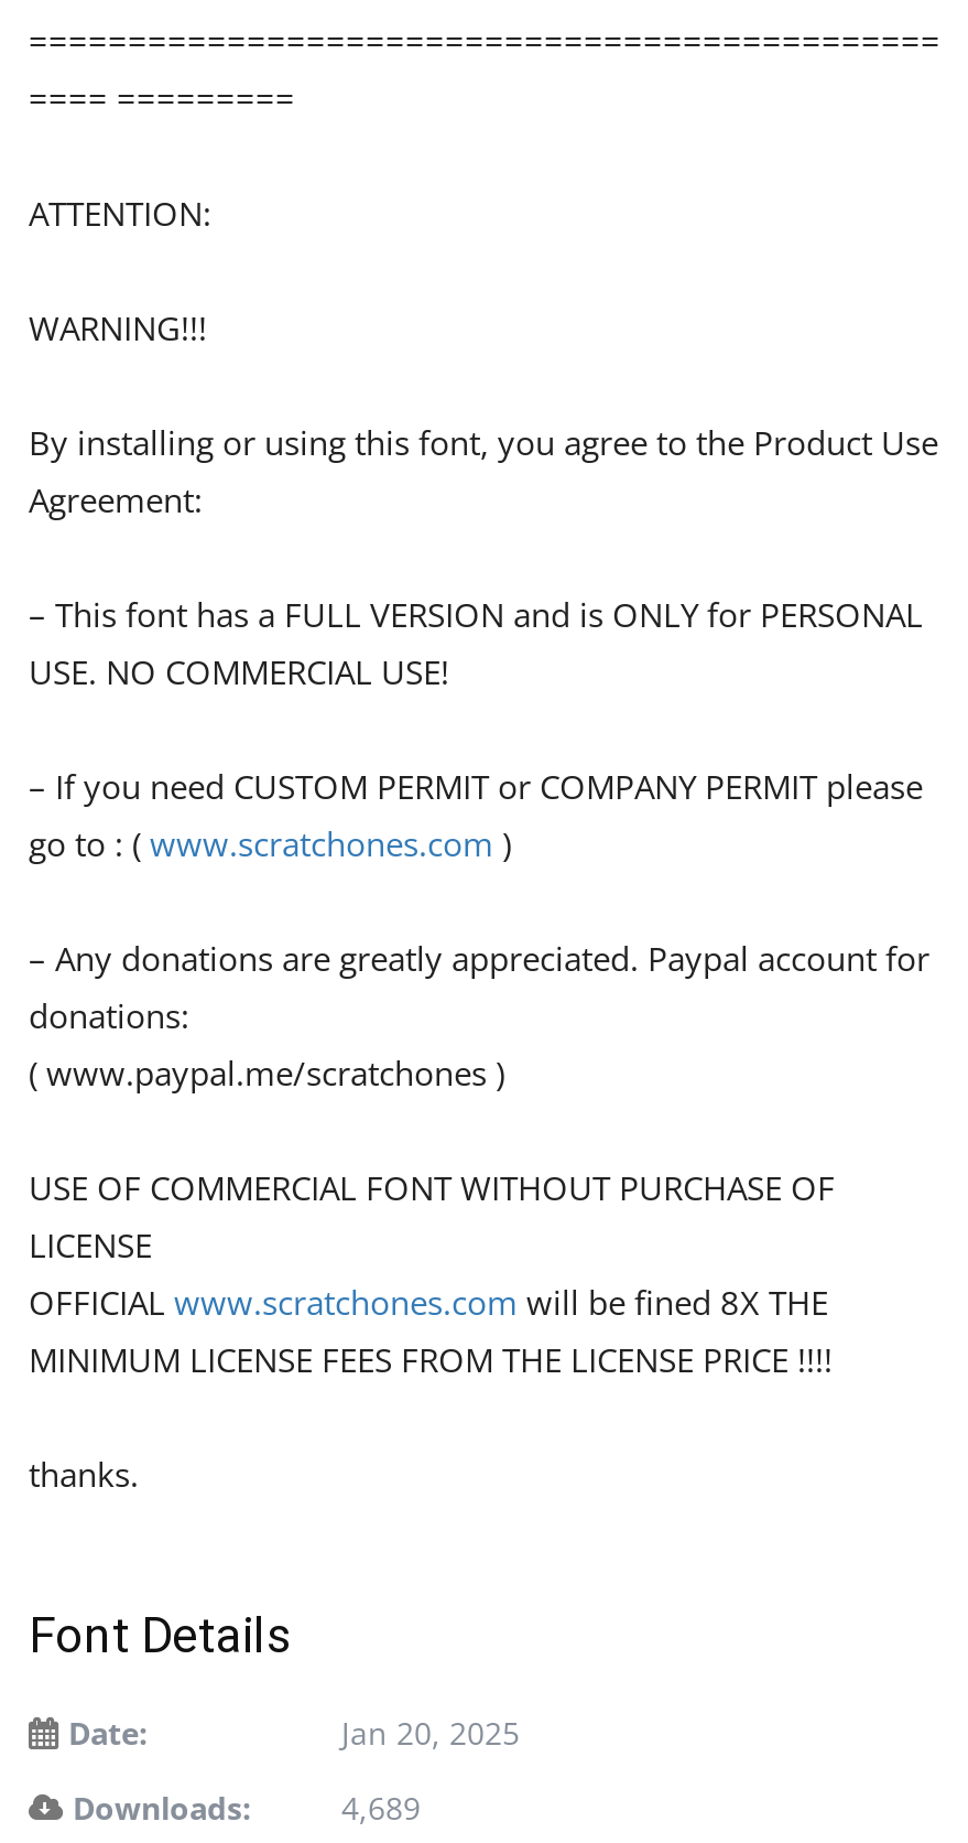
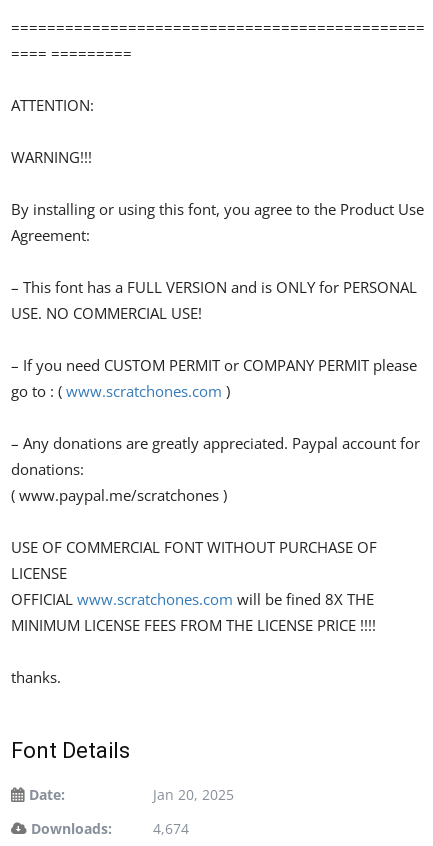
- 4,689
+ 4,674
